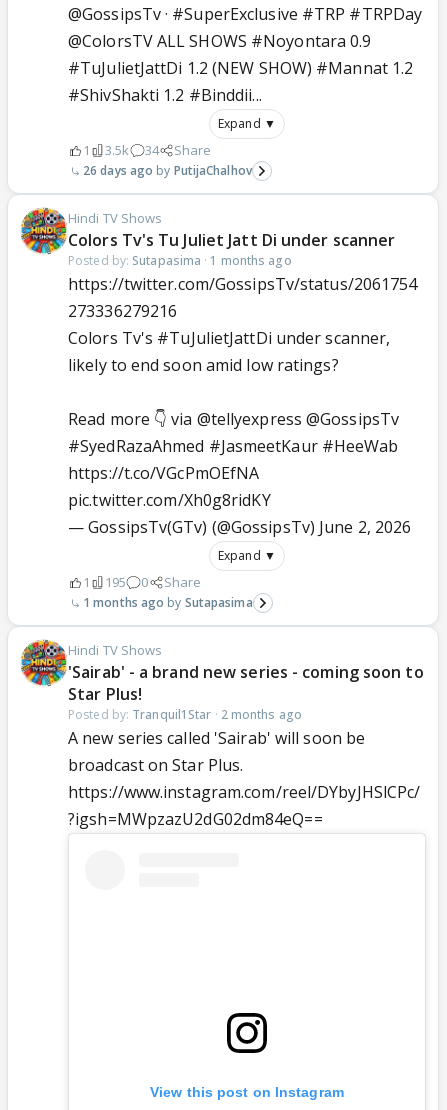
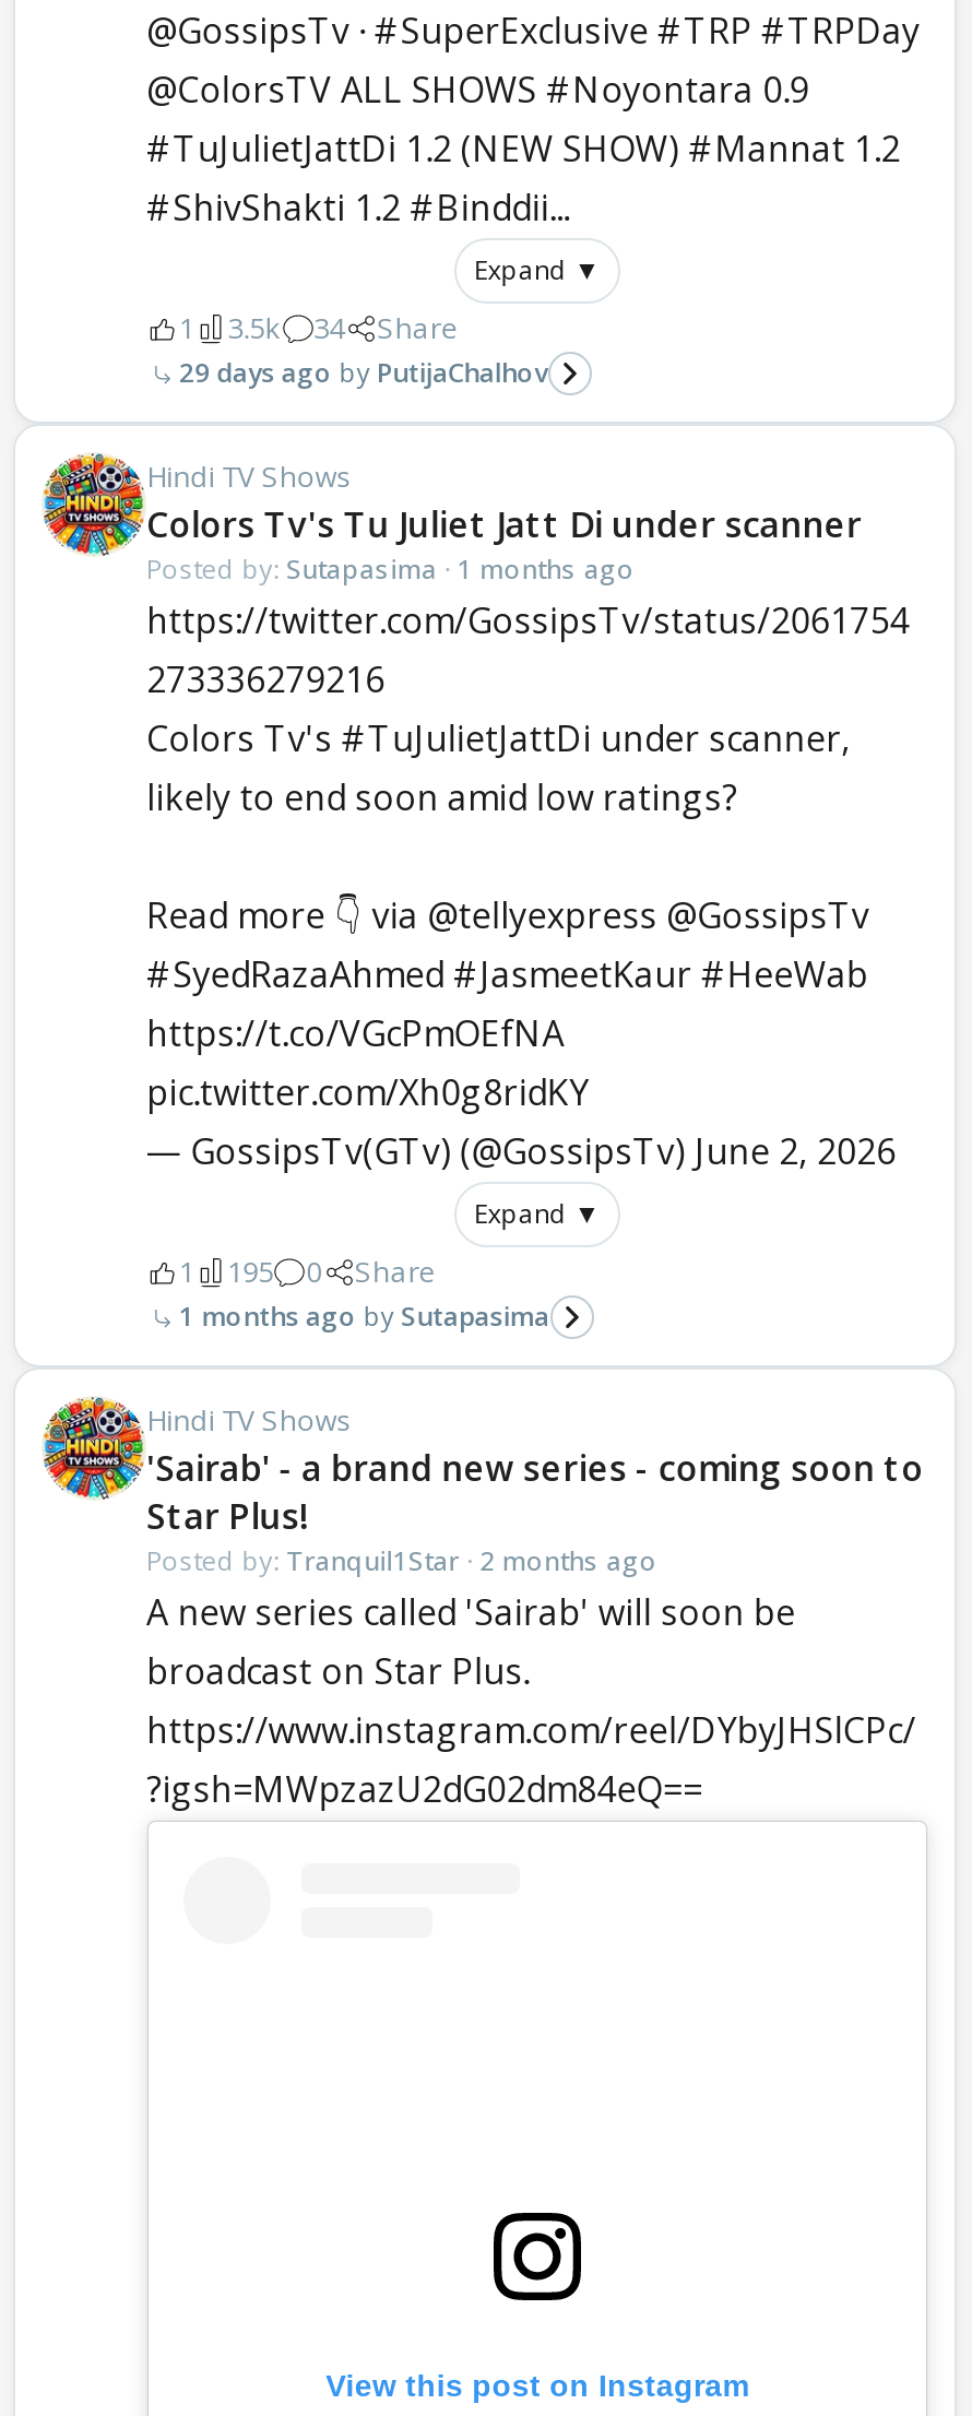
- 26 days ago PutijaChalhov
+ 29 days ago PutijaChalhov
